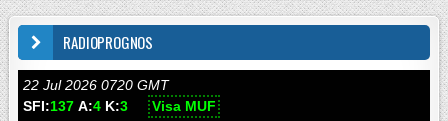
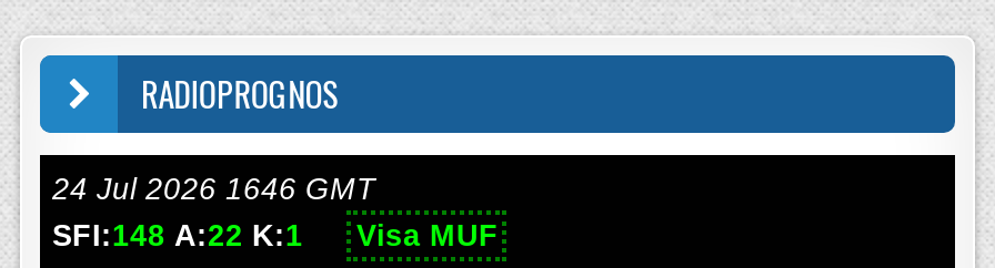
- 22 Jul 2026 0720 GMT
+ 24 Jul 2026 1646 GMT

- SFI:137 A:4 K:3 Visa MUF
+ SFI:148 A:22 K:1 Visa MUF
